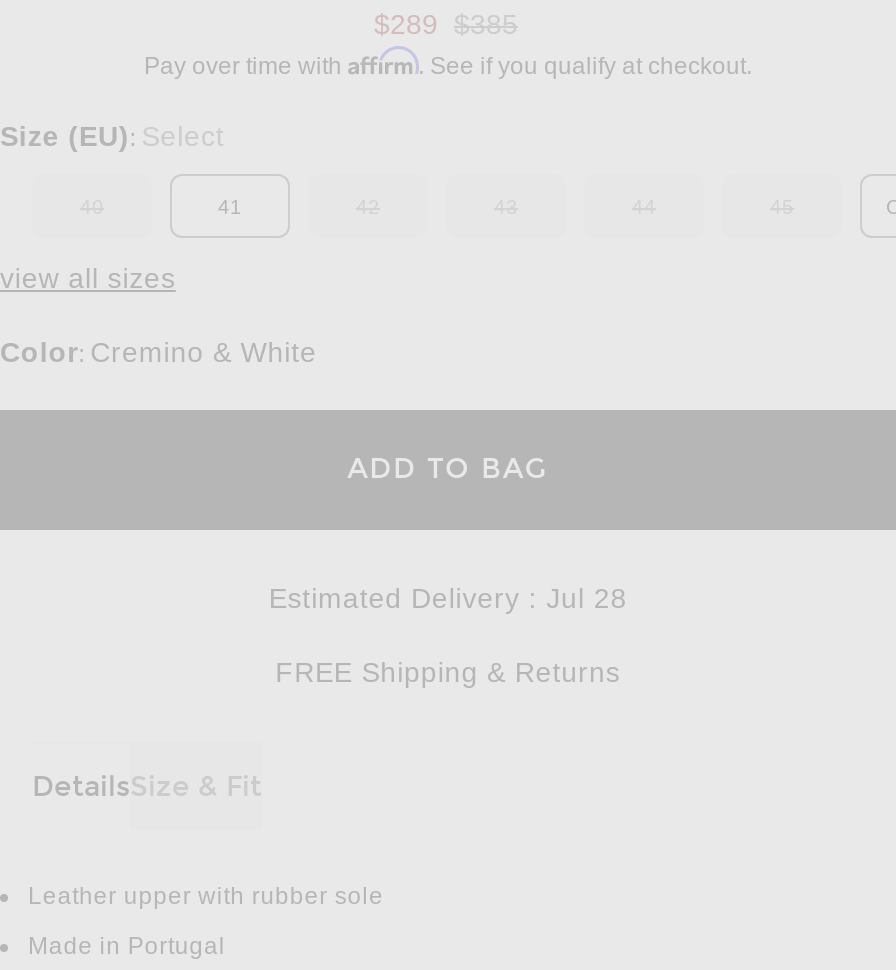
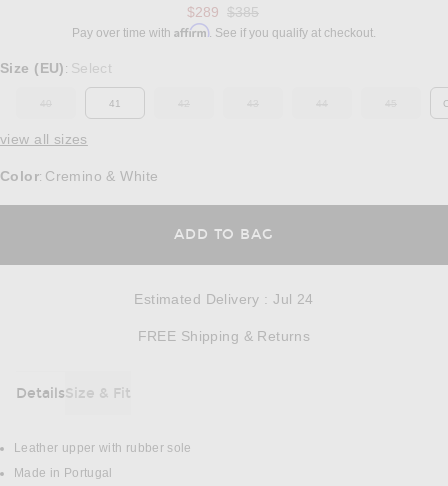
- Estimated Delivery: Jul 28
+ Estimated Delivery: Jul 24
